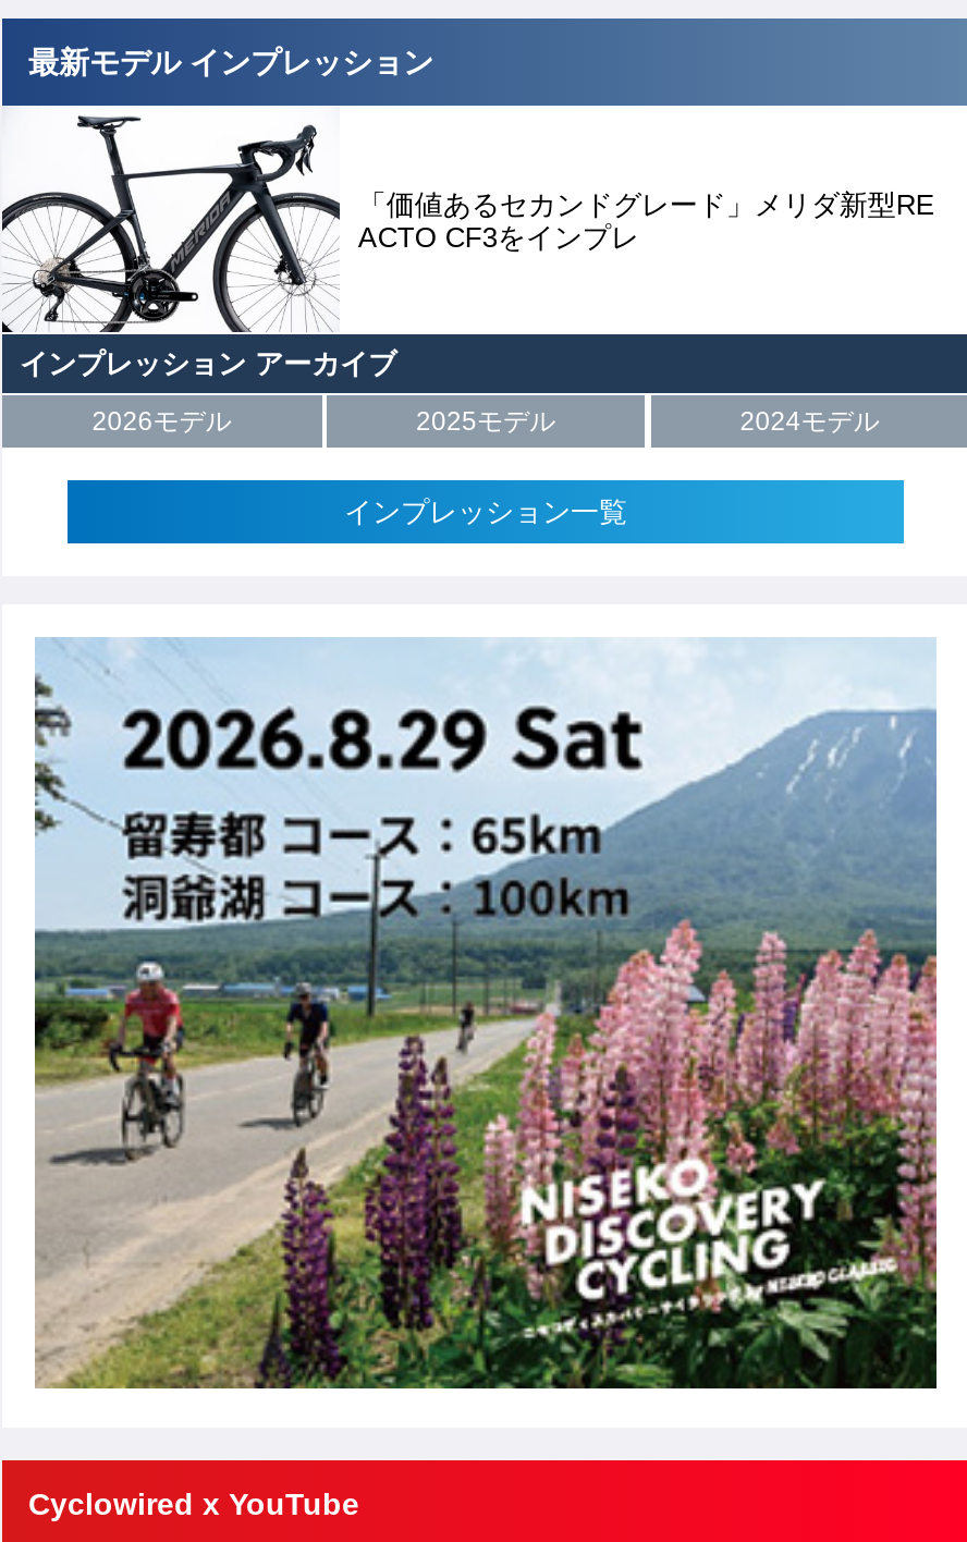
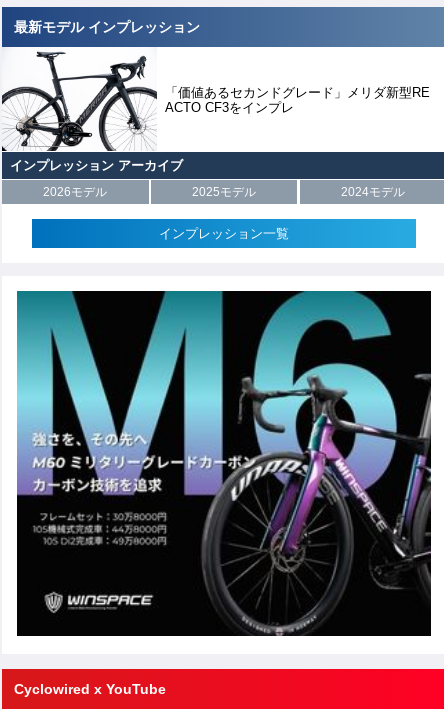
- [image]
+ [image]
